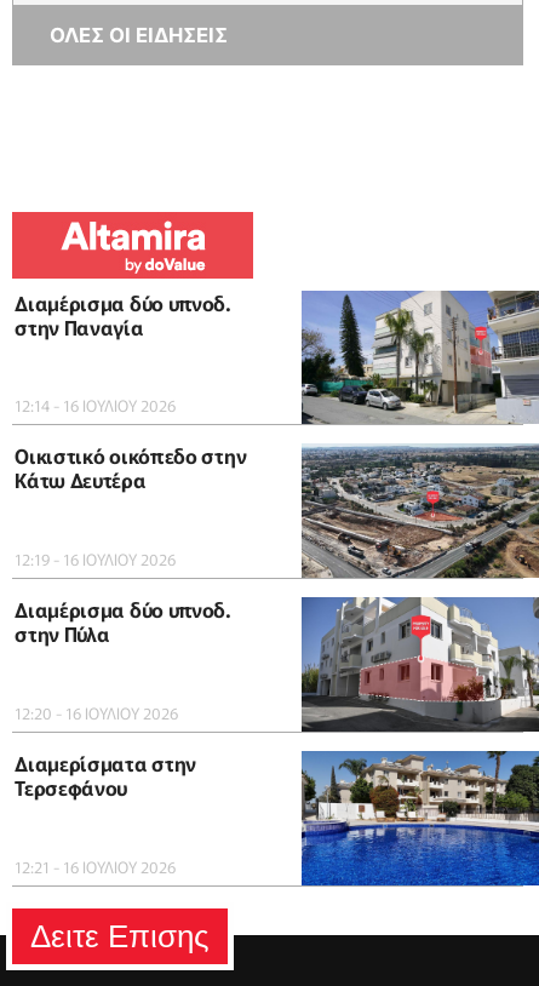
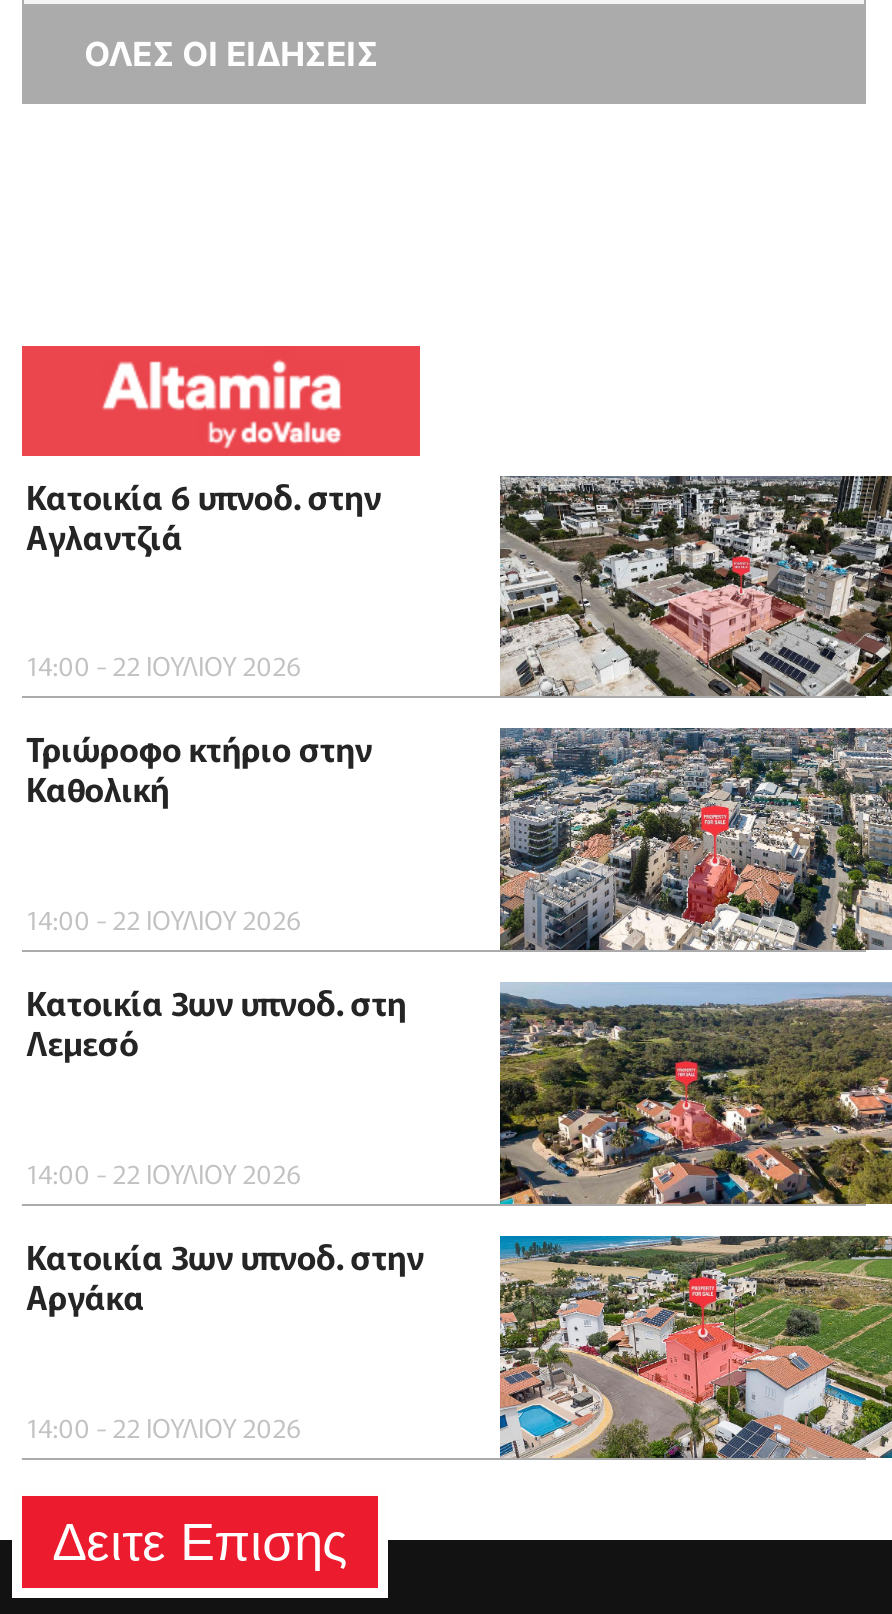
- Διαμέρισμα δύο υπνοδ.
- στην Παναγία
+ Κατοικία 6 υπνοδ. στην
+ Αγλαντζιά

- [image]
+ [image]

- 12:14 - 16 ΙΟΥΛΙΟΥ 2026
+ 14:00 - 22 ΙΟΥΛΙΟΥ 2026

- Οικιστικό οικόπεδο στην
- Κάτω Δευτέρα
+ Τριώροφο κτήριο στην
+ Καθολική

- [image]
+ [image]

- 12:19 - 16 ΙΟΥΛΙΟΥ 2026
+ 14:00 - 22 ΙΟΥΛΙΟΥ 2026

- Διαμέρισμα δύο υπνοδ.
- στην Πύλα
+ Κατοικία 3ων υπνοδ. στη
+ Λεμεσό

- [image]
+ [image]

- 12:20 - 16 ΙΟΥΛΙΟΥ 2026
+ 14:00 - 22 ΙΟΥΛΙΟΥ 2026

- Διαμερίσματα στην
- Τερσεφάνου
+ Κατοικία 3ων υπνοδ. στην
+ Αργάκα

- [image]
+ [image]

- 12:21 - 16 ΙΟΥΛΙΟΥ 2026
+ 14:00 - 22 ΙΟΥΛΙΟΥ 2026
